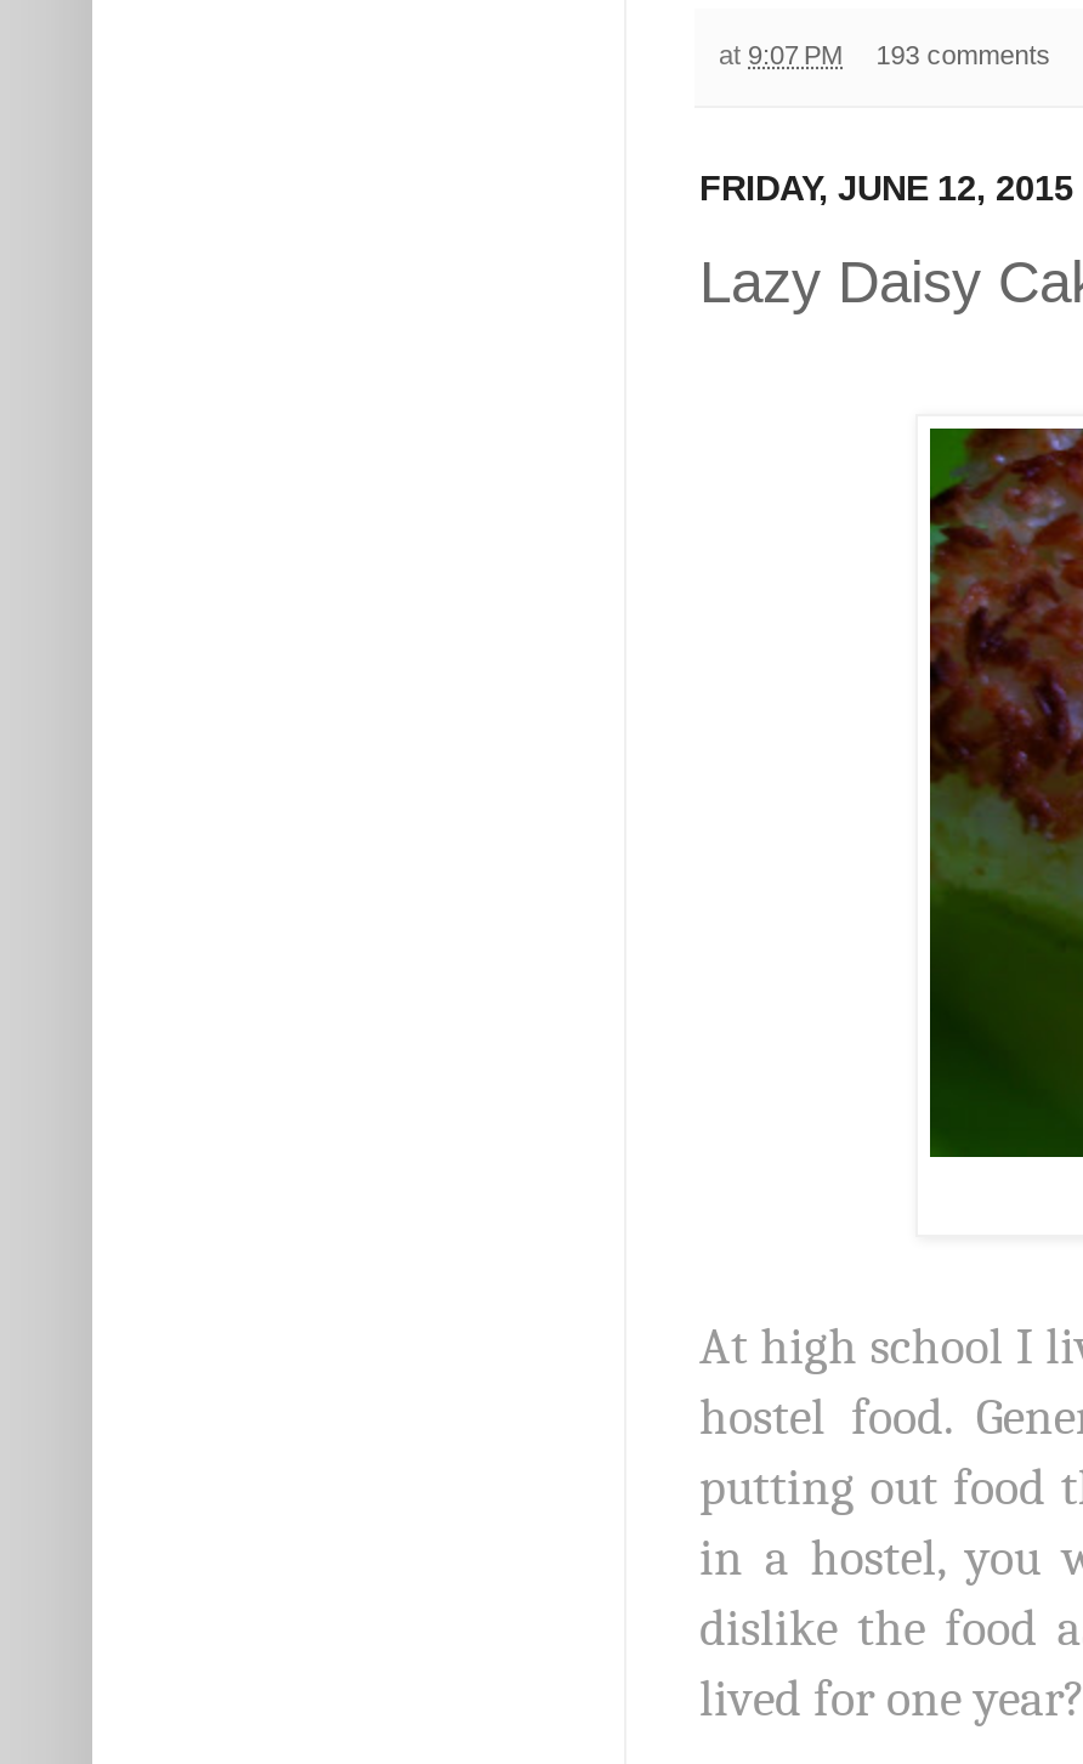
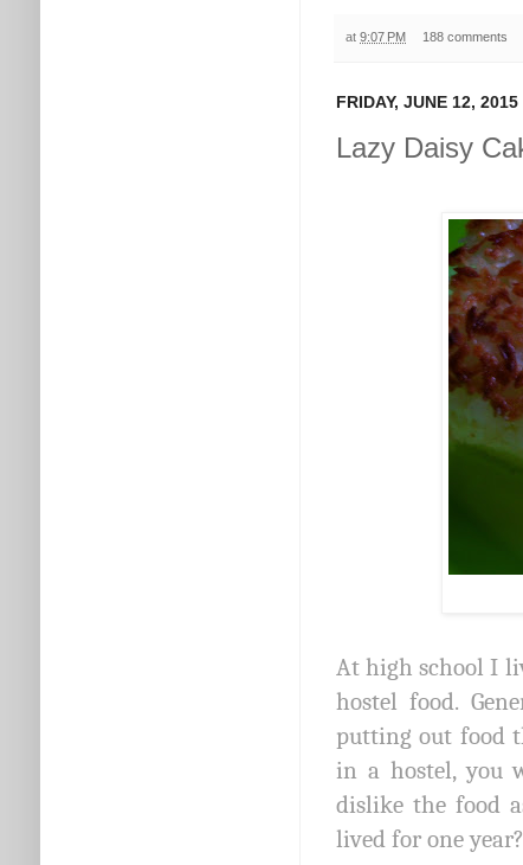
- at 9:07 PM 193 comments
+ at 9:07 PM 188 comments
